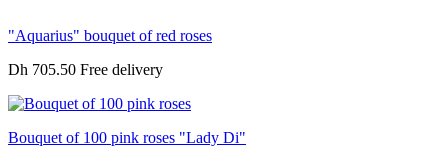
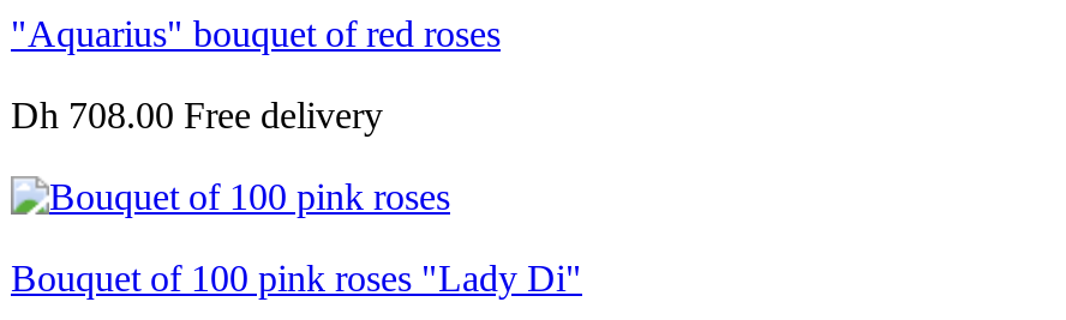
- Dh 705.50
+ Dh 708.00
